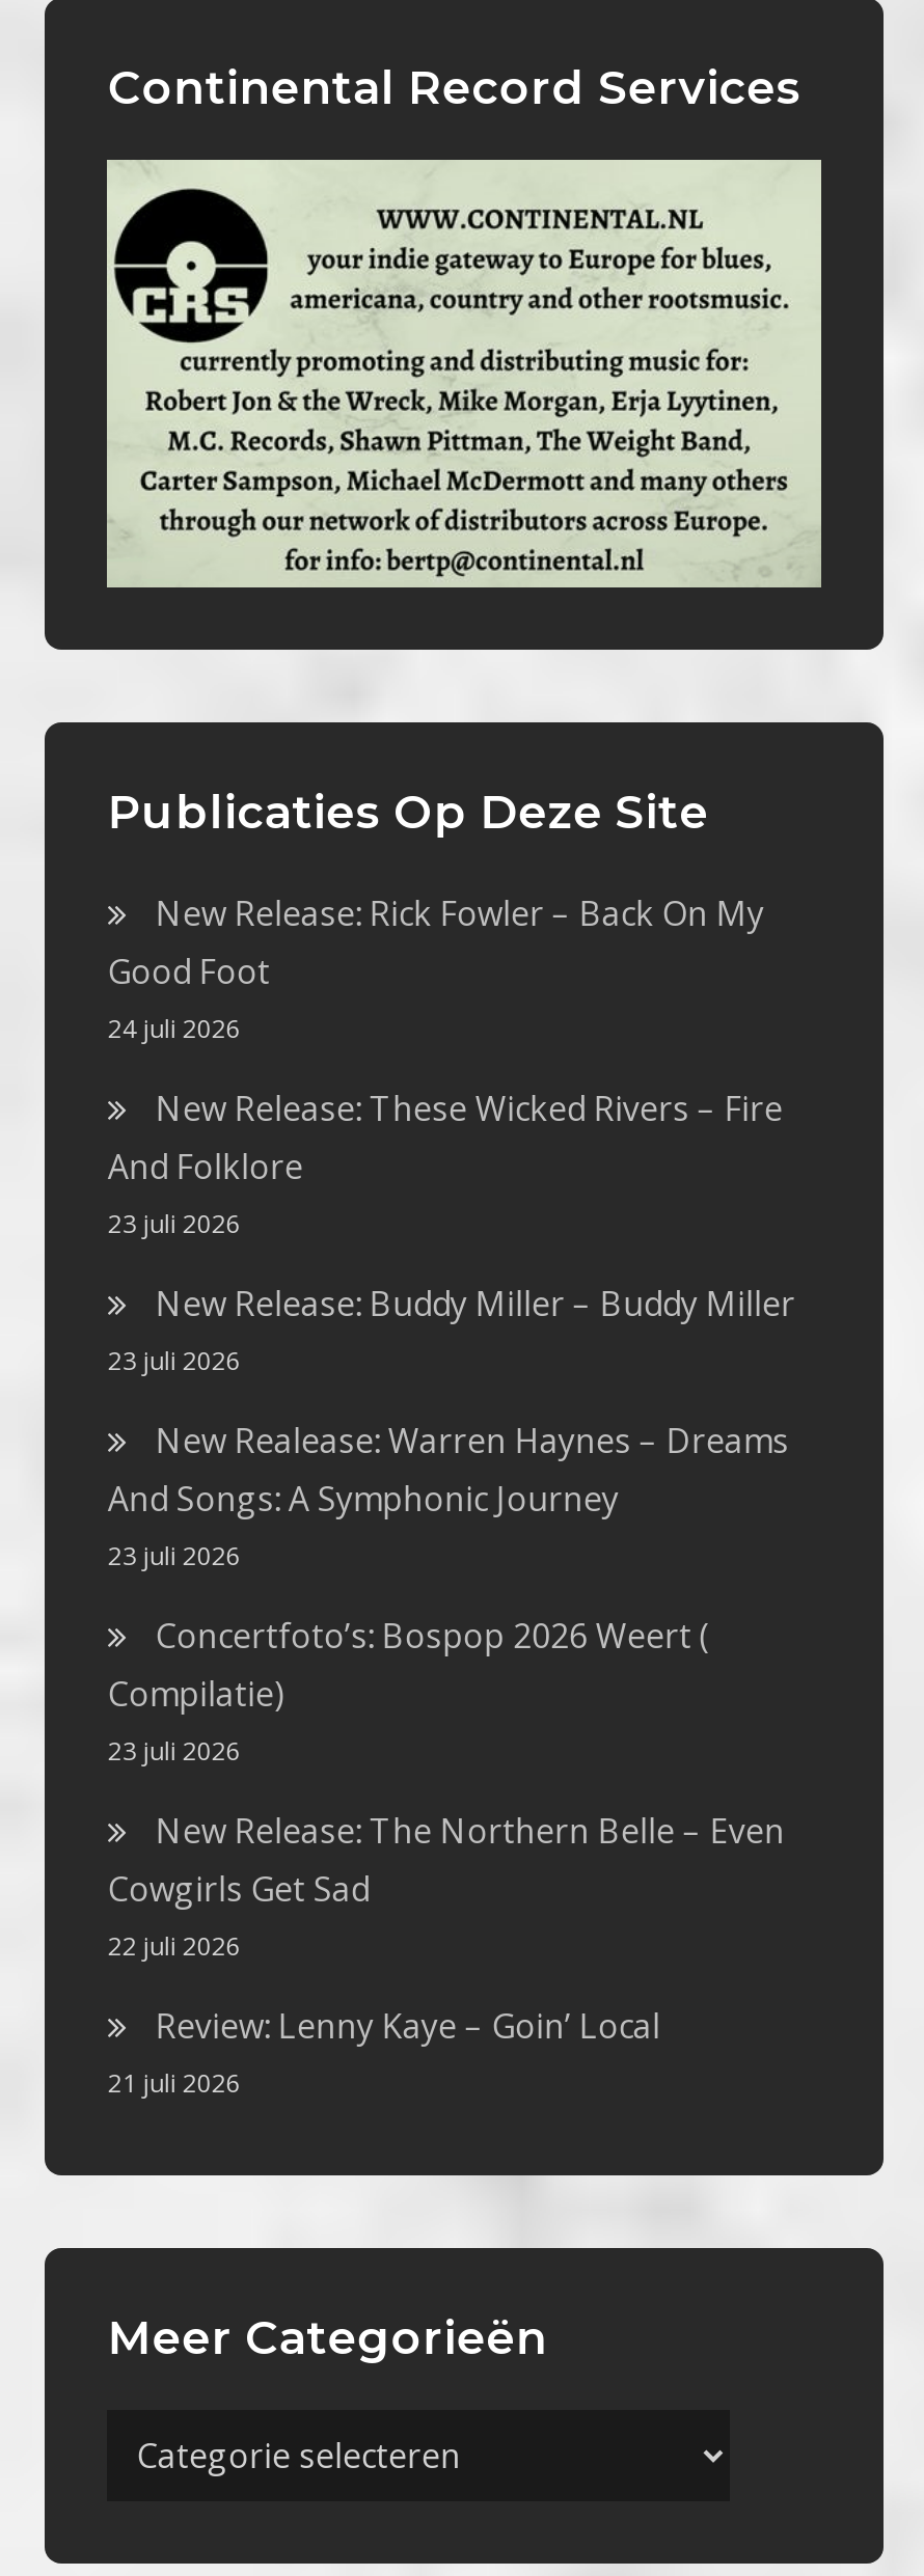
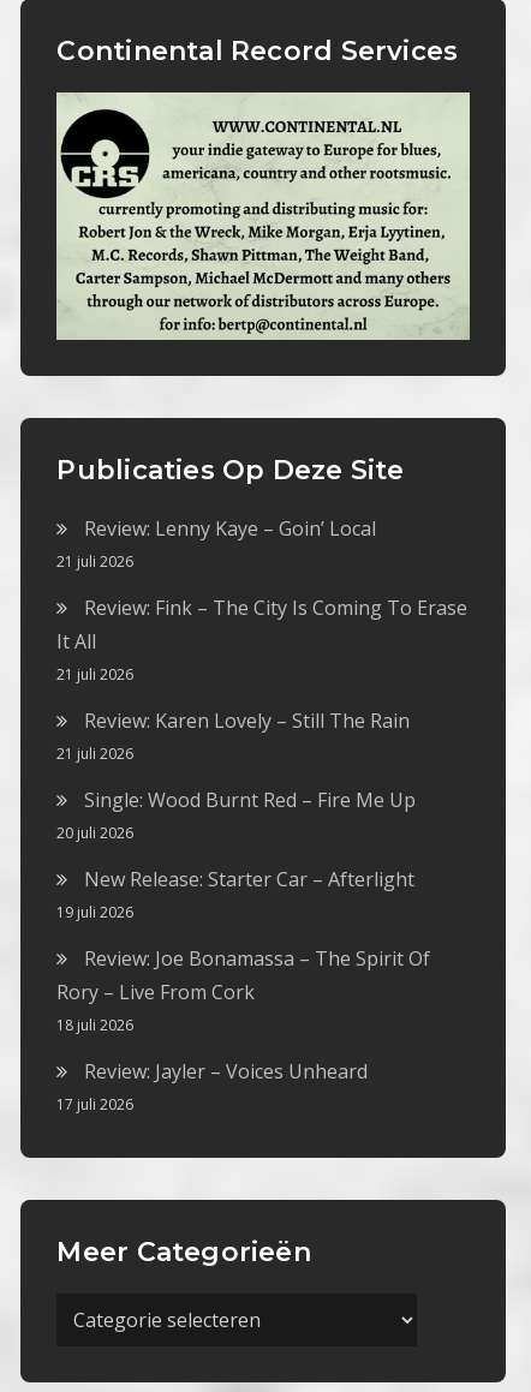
- New Release: Rick Fowler – Back On My
- Good Foot
- 24 juli 2026
- New Release: These Wicked Rivers – Fire
- And Folklore
- 23 juli 2026
- New Release: Buddy Miller – Buddy Miller
- 23 juli 2026
- New Realease: Warren Haynes – Dreams
- And Songs: A Symphonic Journey
- 23 juli 2026
- Concertfoto’s: Bospop 2026 Weert (
- Compilatie)
- 23 juli 2026
- New Release: The Northern Belle – Even
- Cowgirls Get Sad
- 22 juli 2026

moved up: Review: Lenny Kaye – Goin’ Local | 21 juli 2026

+ Review: Fink – The City Is Coming To Erase
+ It All
+ 21 juli 2026
+ Review: Karen Lovely – Still The Rain
+ 21 juli 2026
+ Single: Wood Burnt Red – Fire Me Up
+ 20 juli 2026
+ New Release: Starter Car – Afterlight
+ 19 juli 2026
+ Review: Joe Bonamassa – The Spirit Of
+ Rory – Live From Cork
+ 18 juli 2026
+ Review: Jayler – Voices Unheard
+ 17 juli 2026
